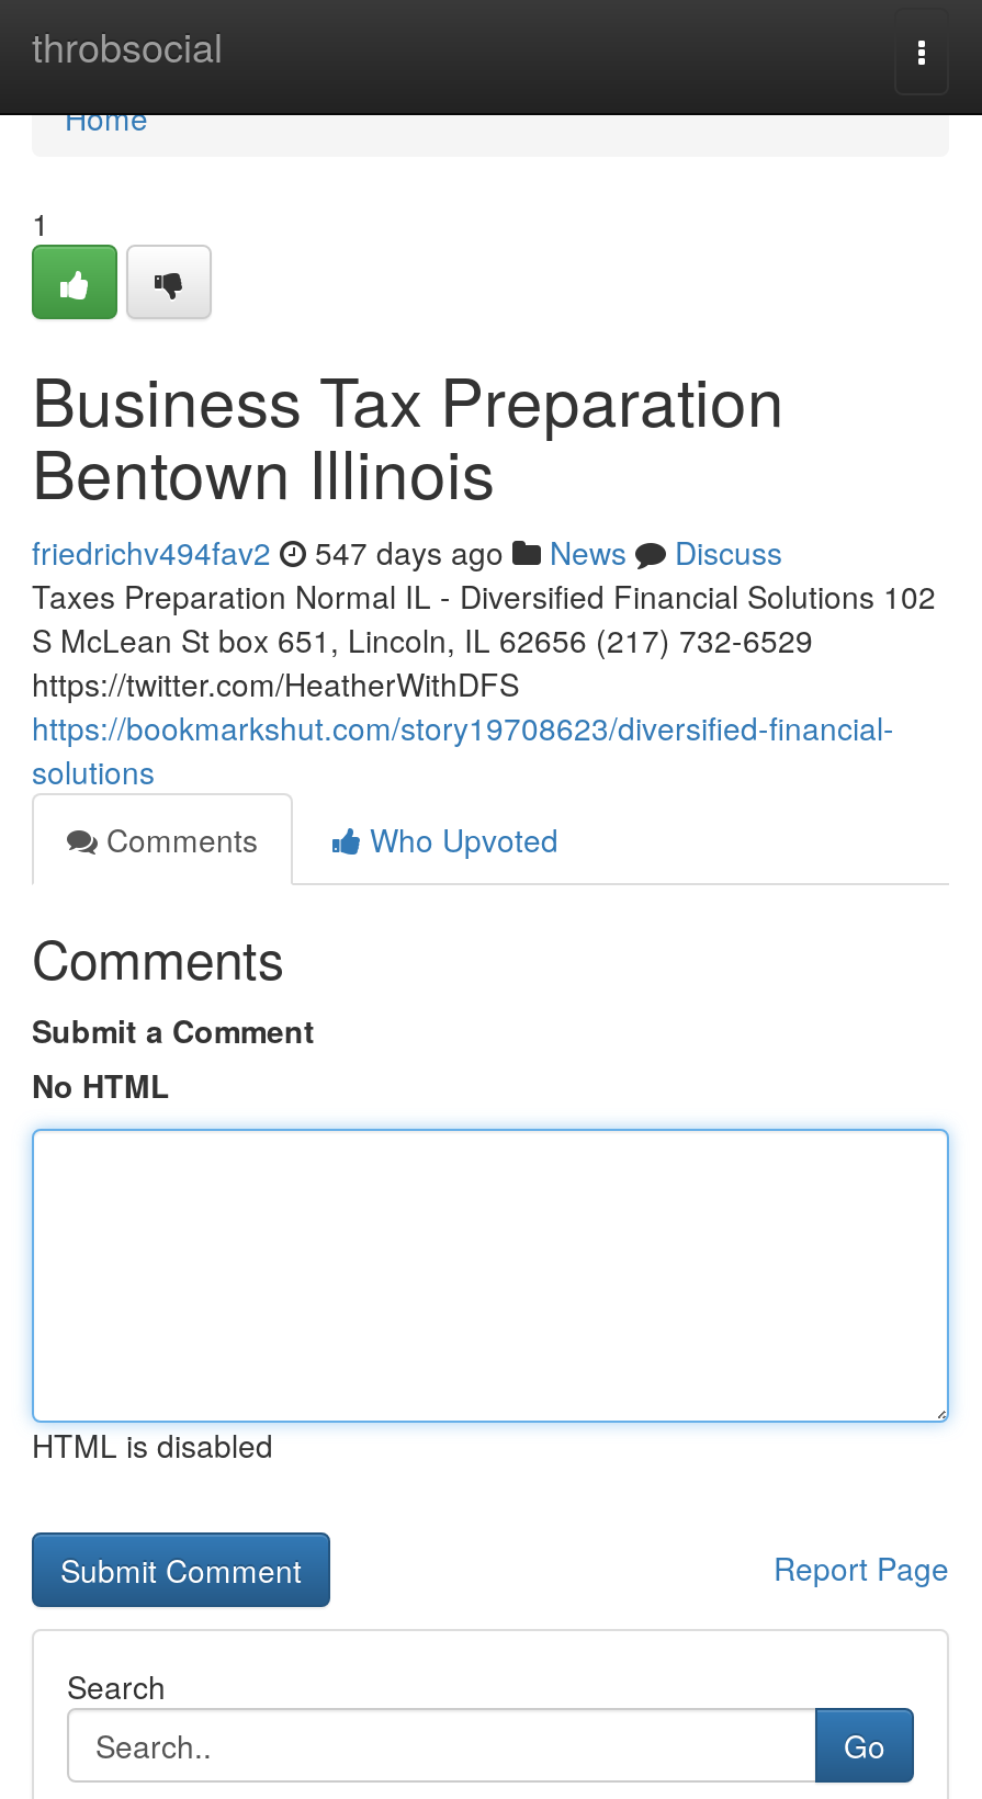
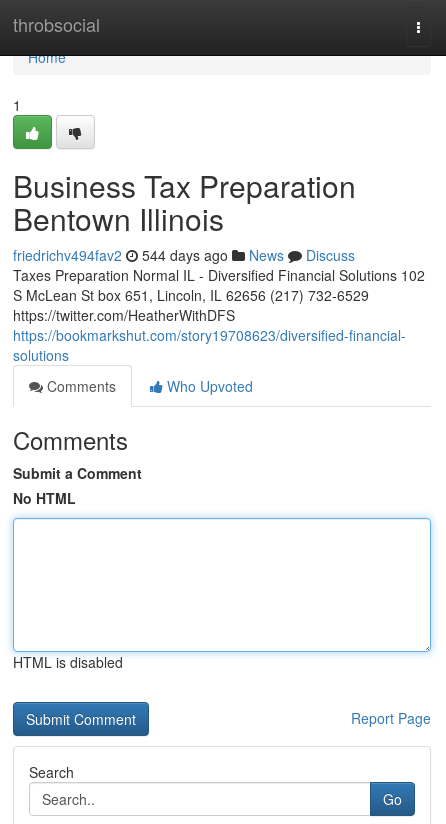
- friedrichv494fav2 547 days ago News Discuss
+ friedrichv494fav2 544 days ago News Discuss
